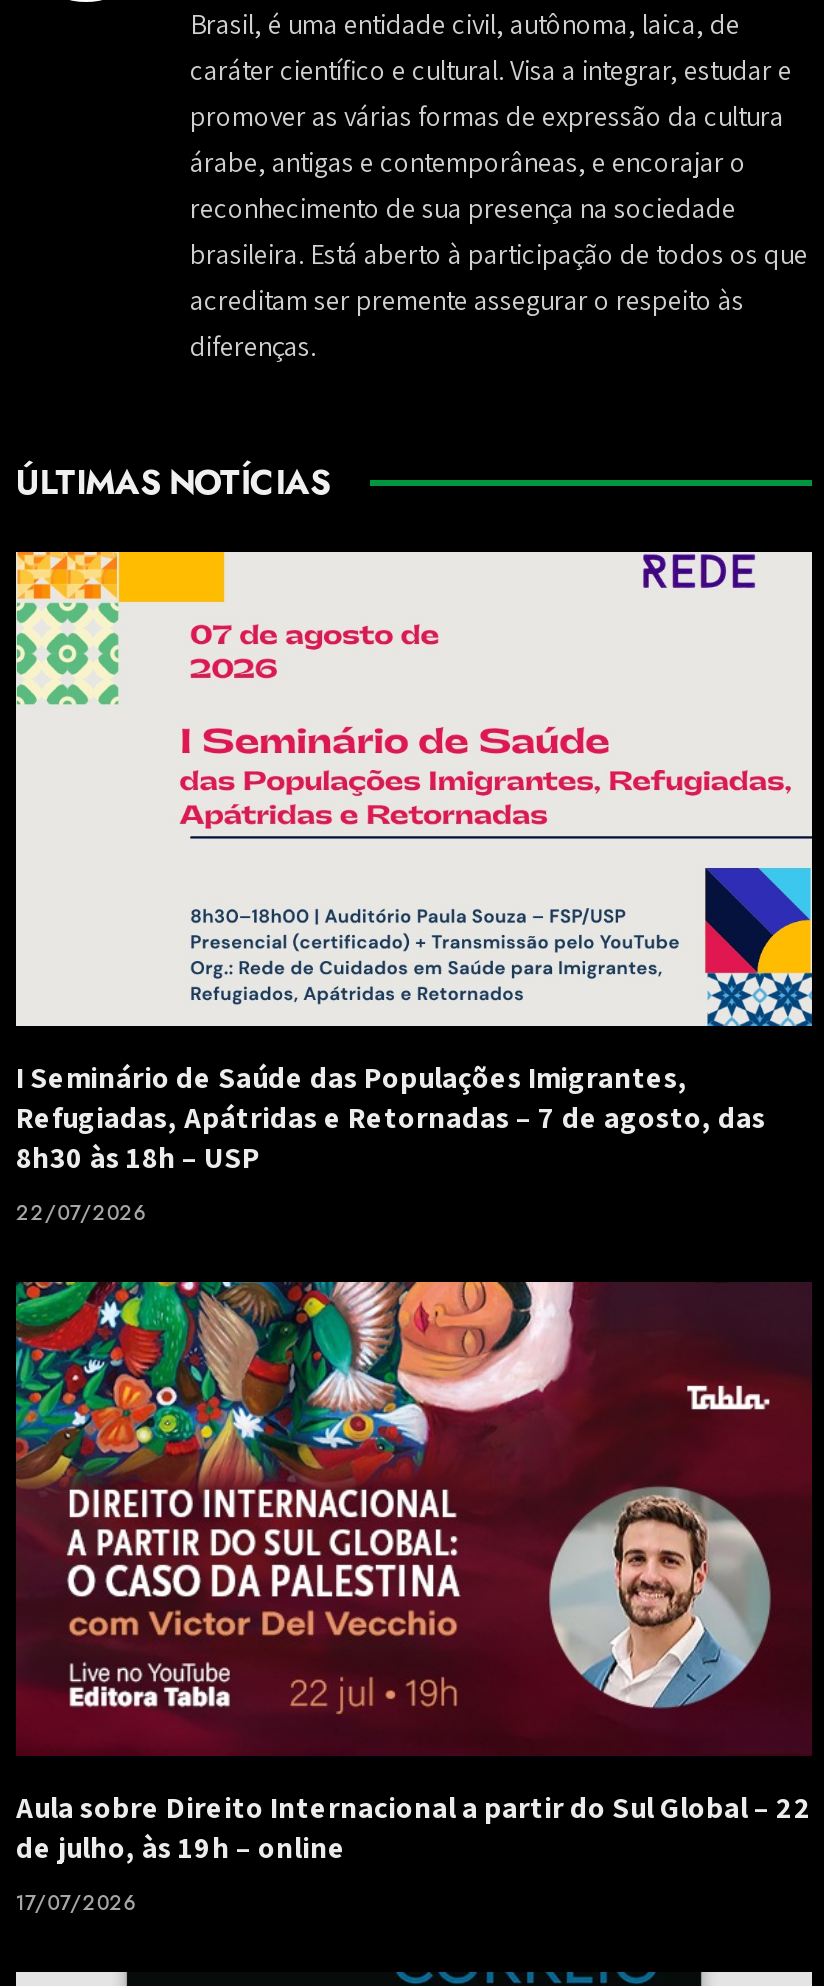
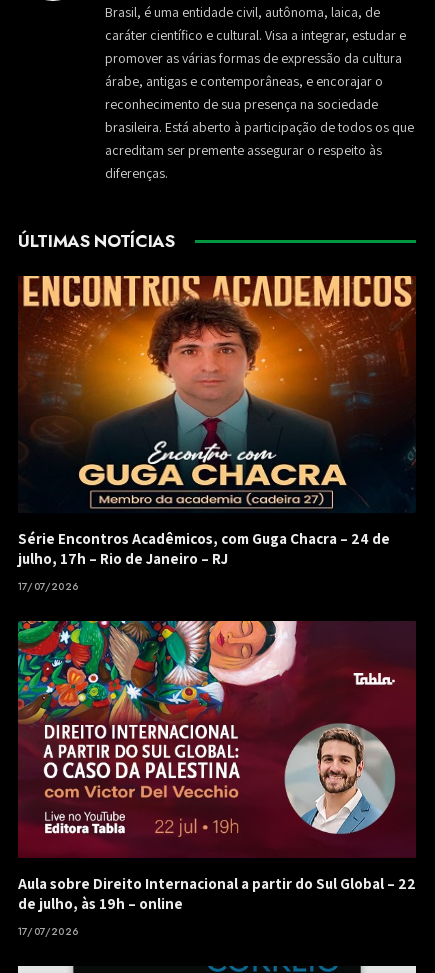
- [image]
- I Seminário de Saúde das Populações Imigrantes,
- Refugiadas, Apátridas e Retornadas – 7 de agosto, das
- 8h30 às 18h – USP
+ [image]
+ Série Encontros Acadêmicos, com Guga Chacra – 24 de
+ julho, 17h – Rio de Janeiro – RJ

- 22/07/2026
+ 17/07/2026
